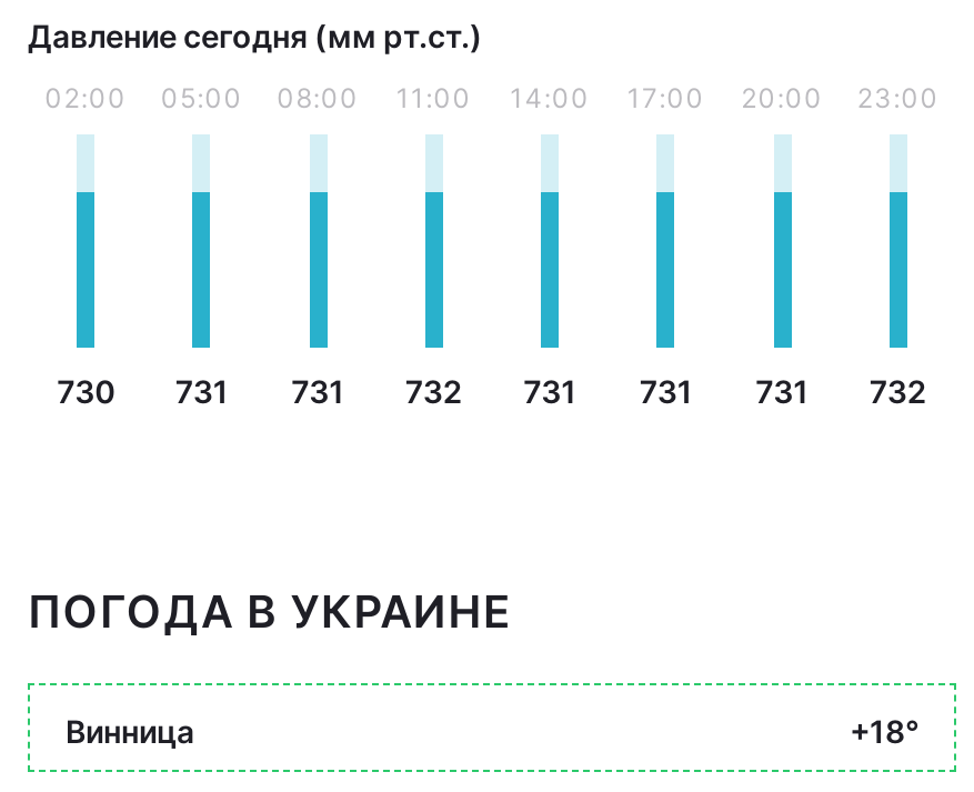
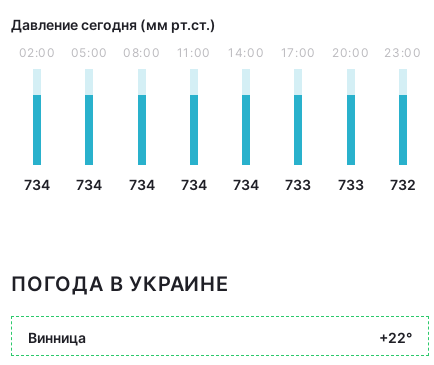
- 730
+ 734

- 731
+ 734

- 731
+ 734

- 732
+ 734

- 731
+ 734

- 731
+ 733

- 731
+ 733

- +18°
+ +22°
